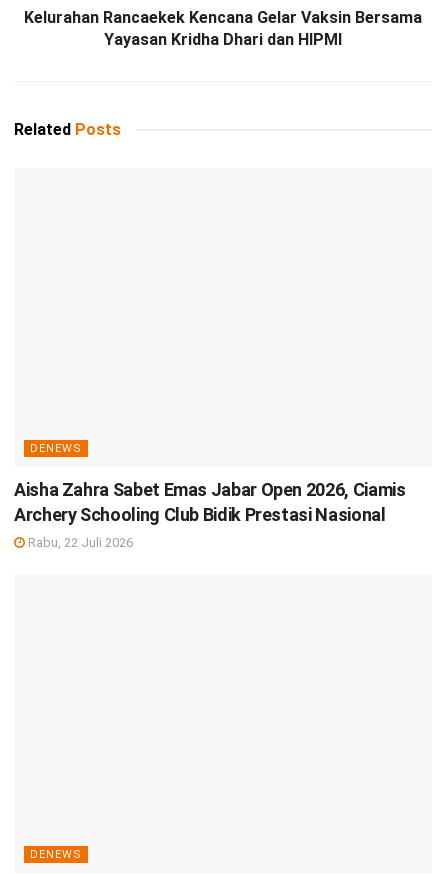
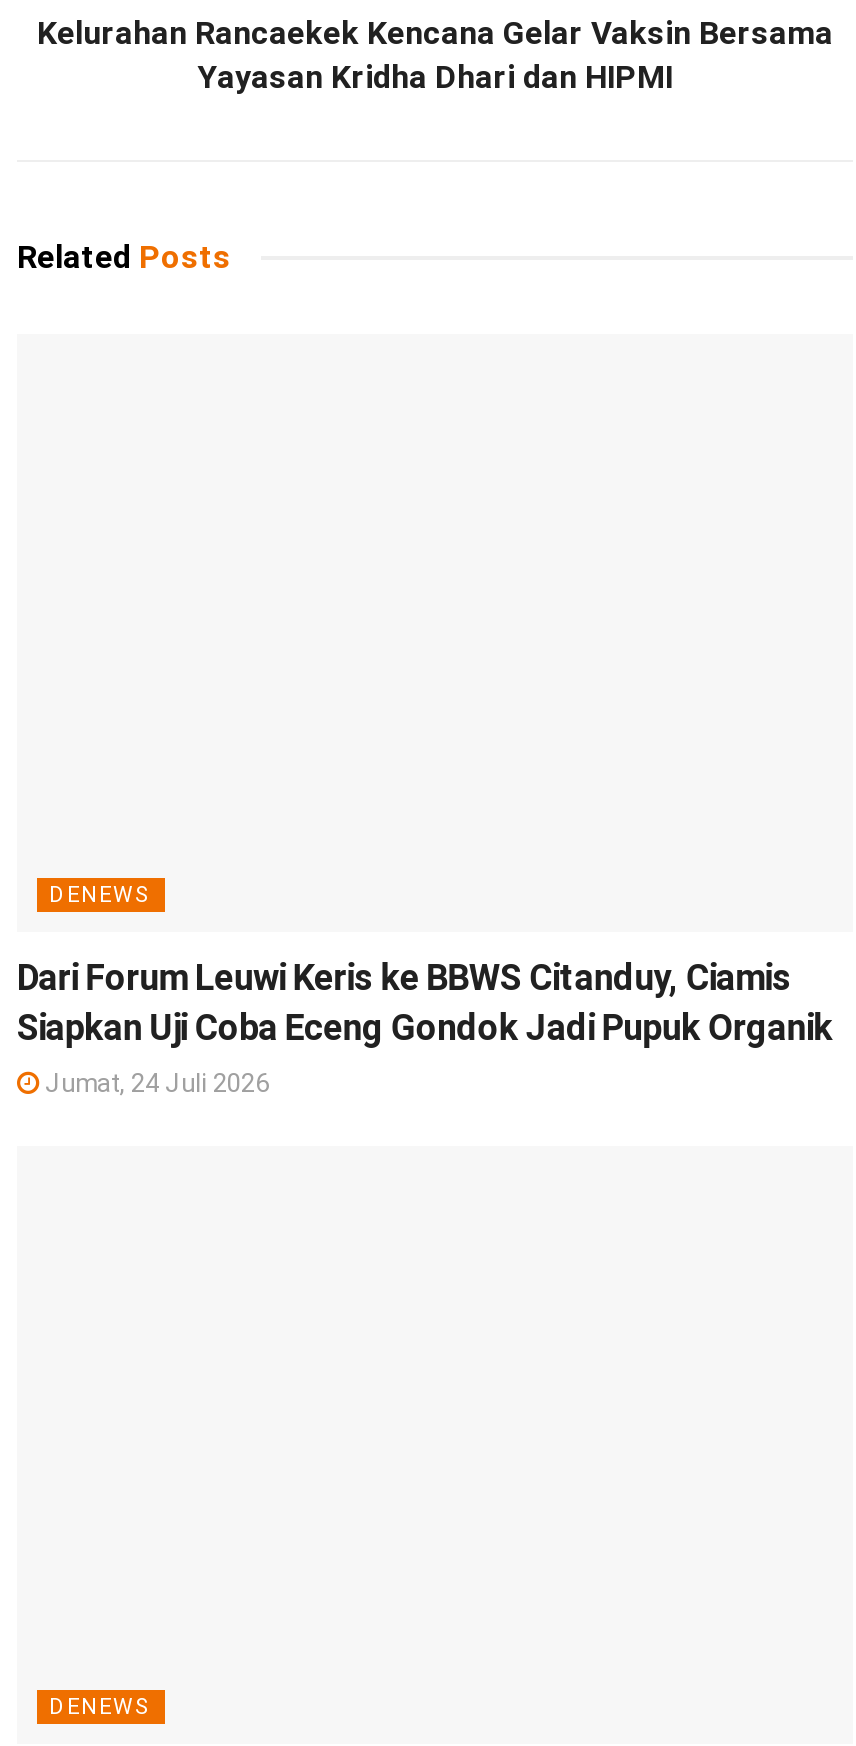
- Aisha Zahra Sabet Emas Jabar Open 2026, Ciamis
- Archery Schooling Club Bidik Prestasi Nasional
+ Dari Forum Leuwi Keris ke BBWS Citanduy, Ciamis
+ Siapkan Uji Coba Eceng Gondok Jadi Pupuk Organik

- Rabu, 22 Juli 2026
+ Jumat, 24 Juli 2026
